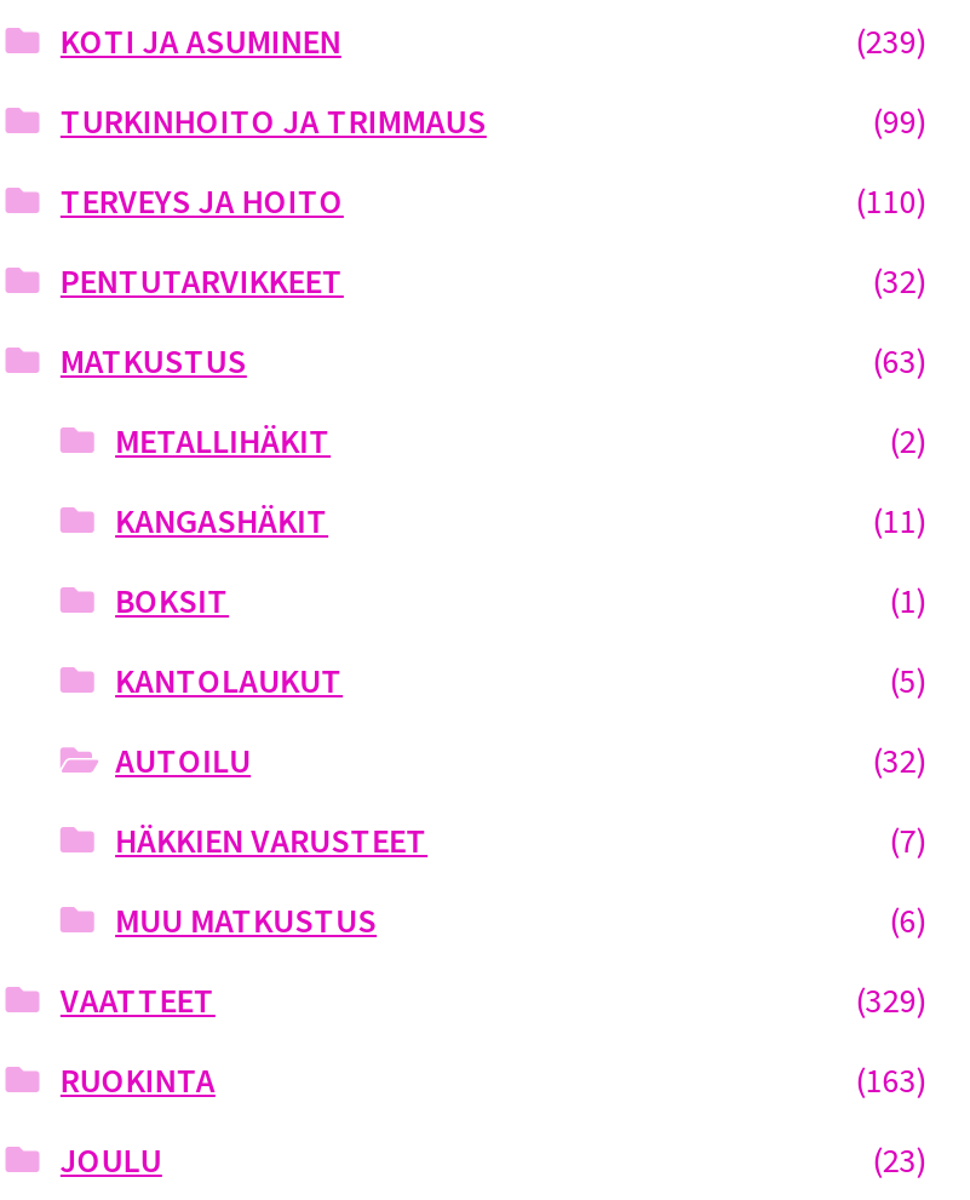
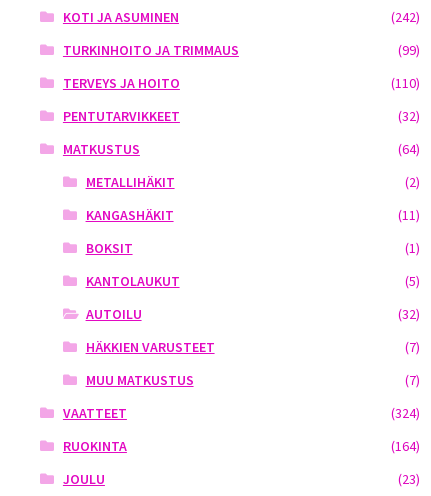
- (239)
+ (242)

- (63)
+ (64)

- (6)
+ (7)

- (329)
+ (324)

- (163)
+ (164)
